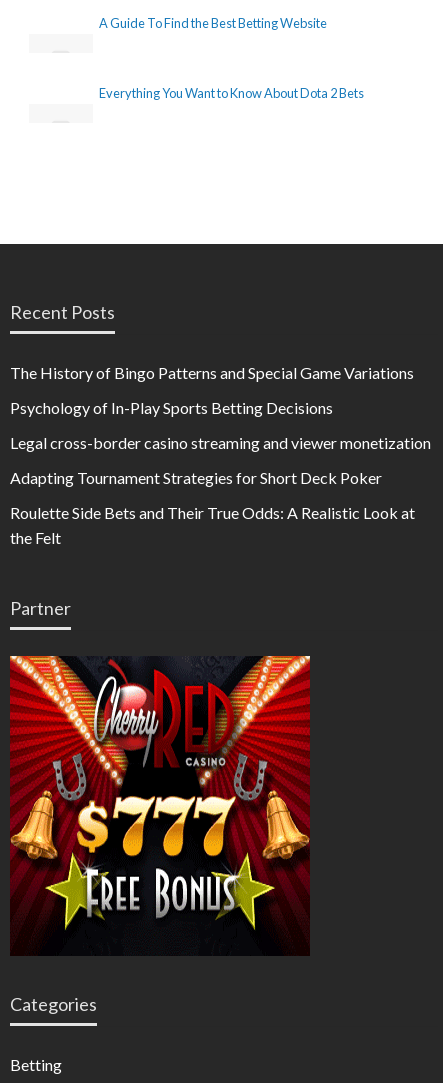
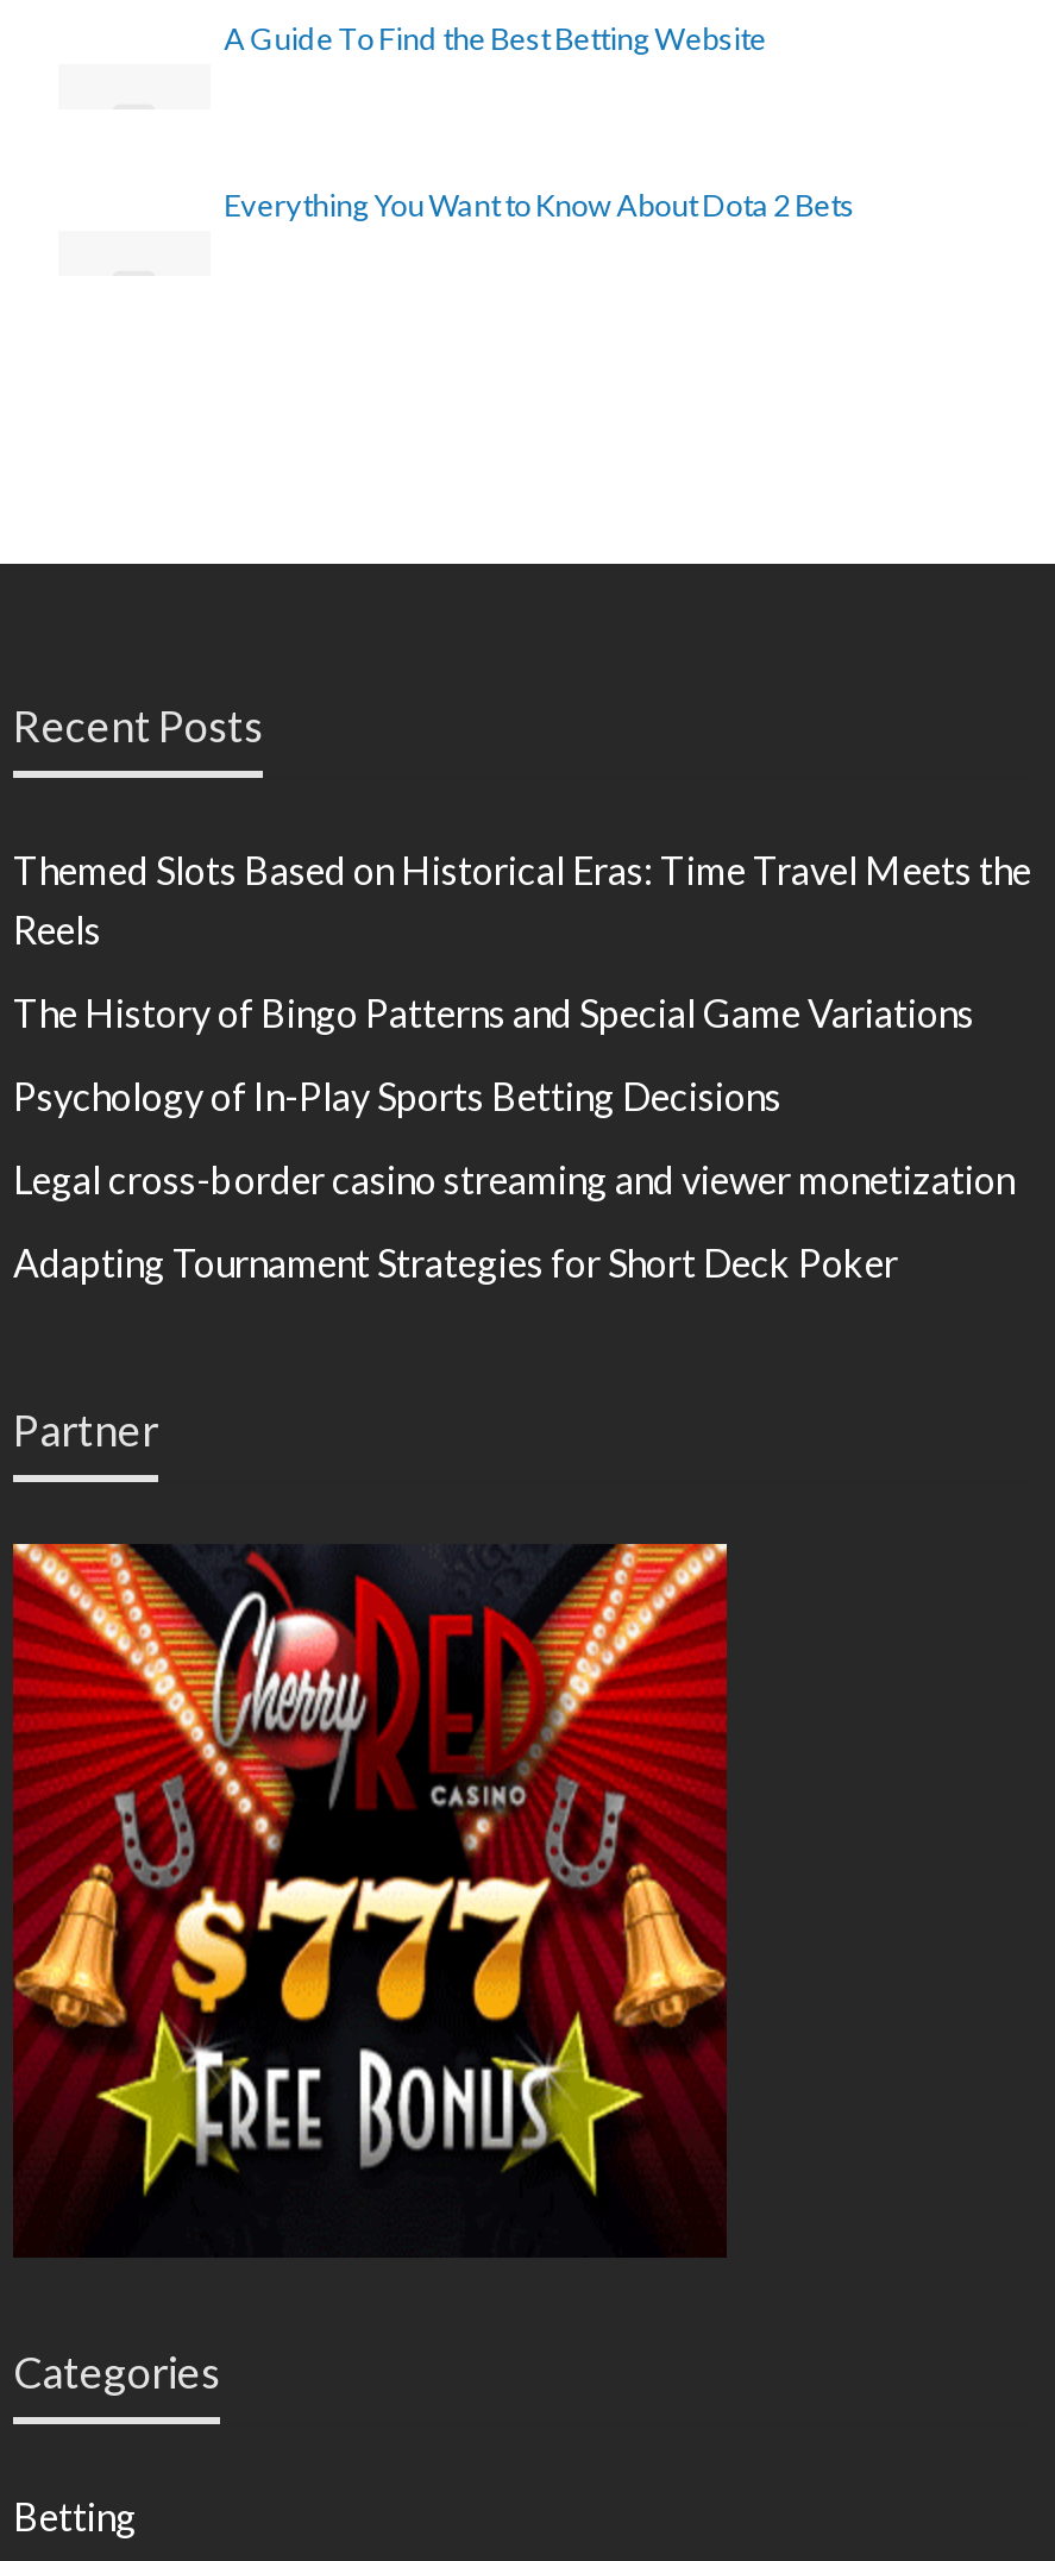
+ Themed Slots Based on Historical Eras: Time Travel Meets the
+ Reels

moved down: The History of Bingo Patterns and Special Game Variations | Psychology of In-Play Sports Betting Decisions | Legal cross-border casino streaming and viewer monetization | Adapting Tournament Strategies for Short Deck Poker

- Roulette Side Bets and Their True Odds: A Realistic Look at
- the Felt
